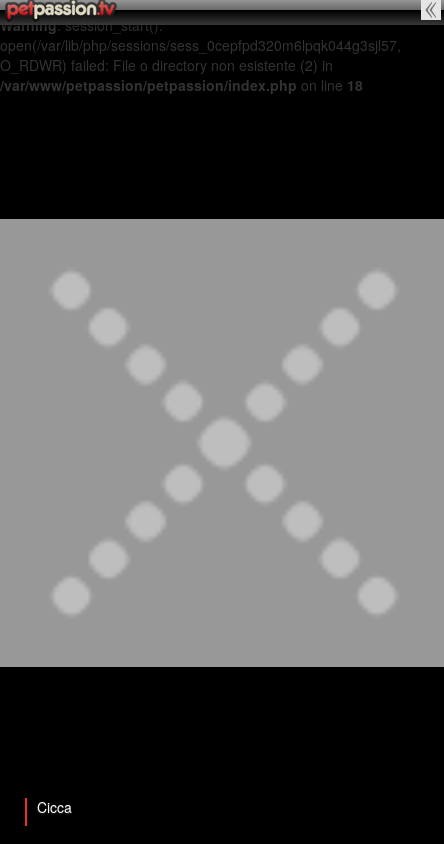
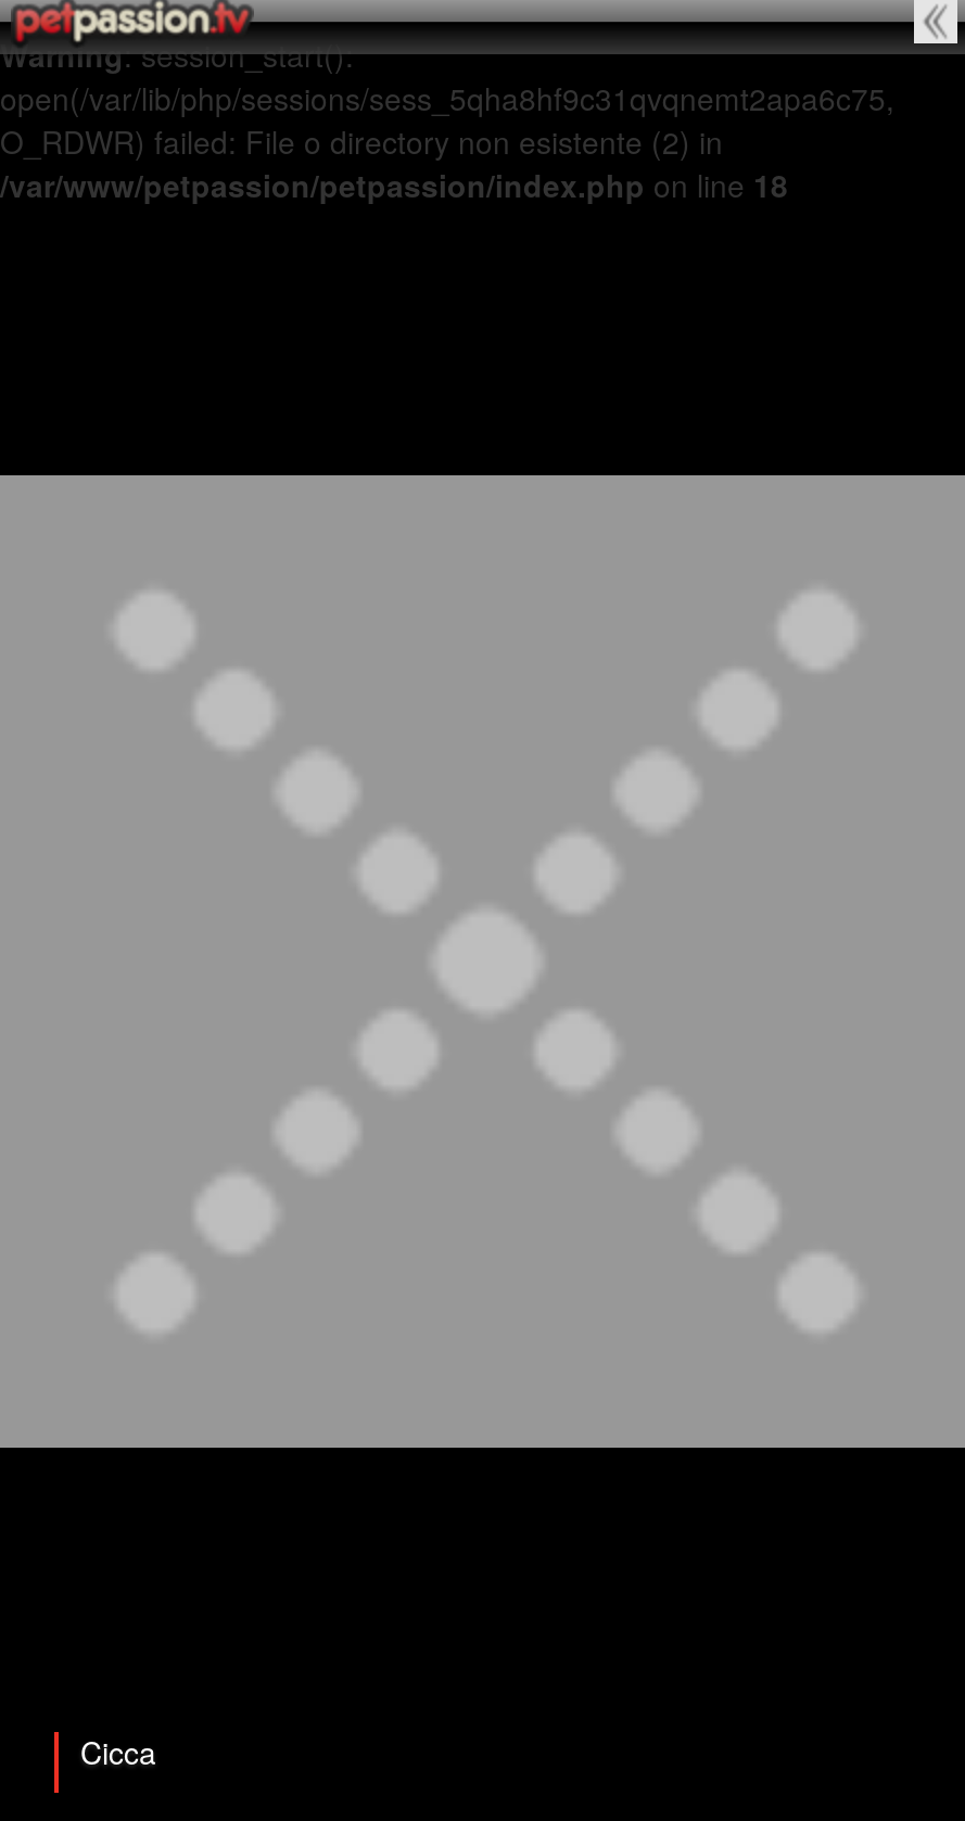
- open(/var/lib/php/sessions/sess_0cepfpd320m6lpqk044g3sjl57,
+ open(/var/lib/php/sessions/sess_5qha8hf9c31qvqnemt2apa6c75,
